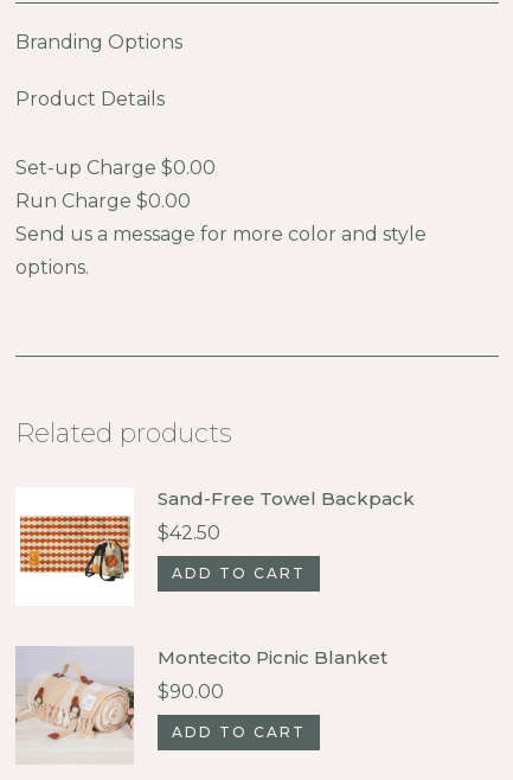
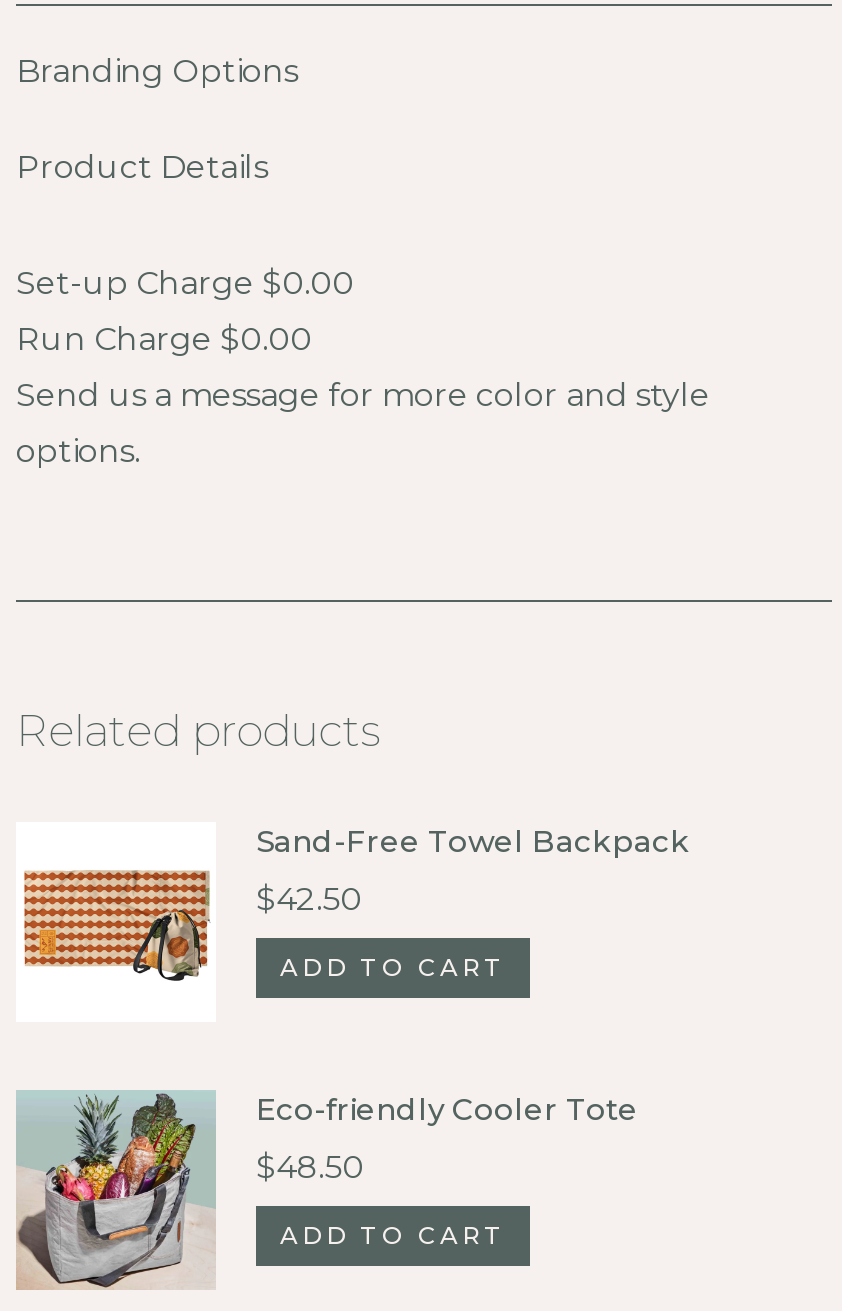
- [image]
- Montecito Picnic Blanket
+ [image]
+ Eco-friendly Cooler Tote

- $90.00
+ $48.50
